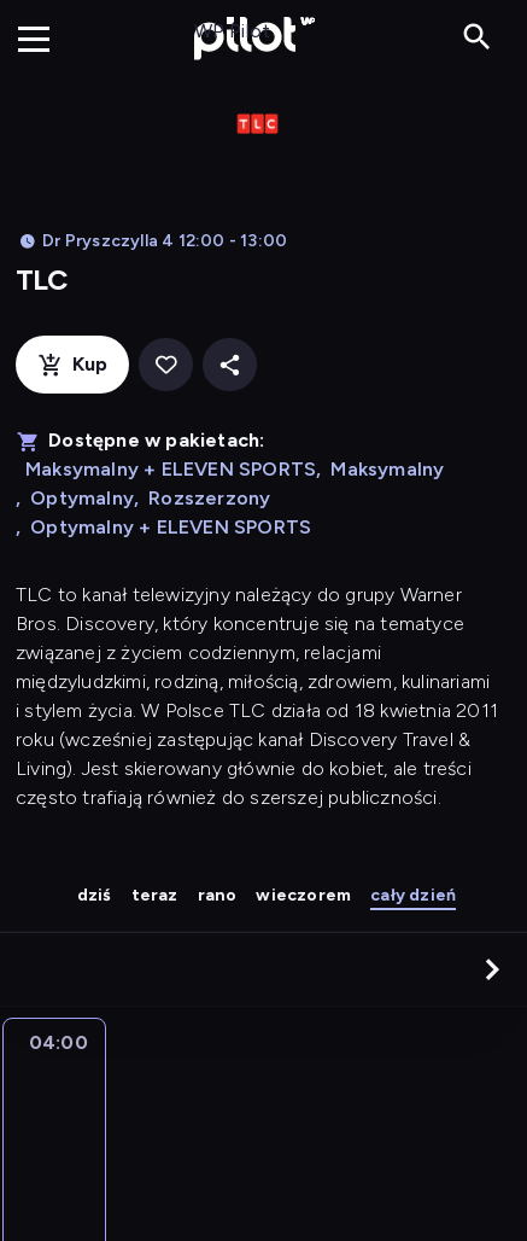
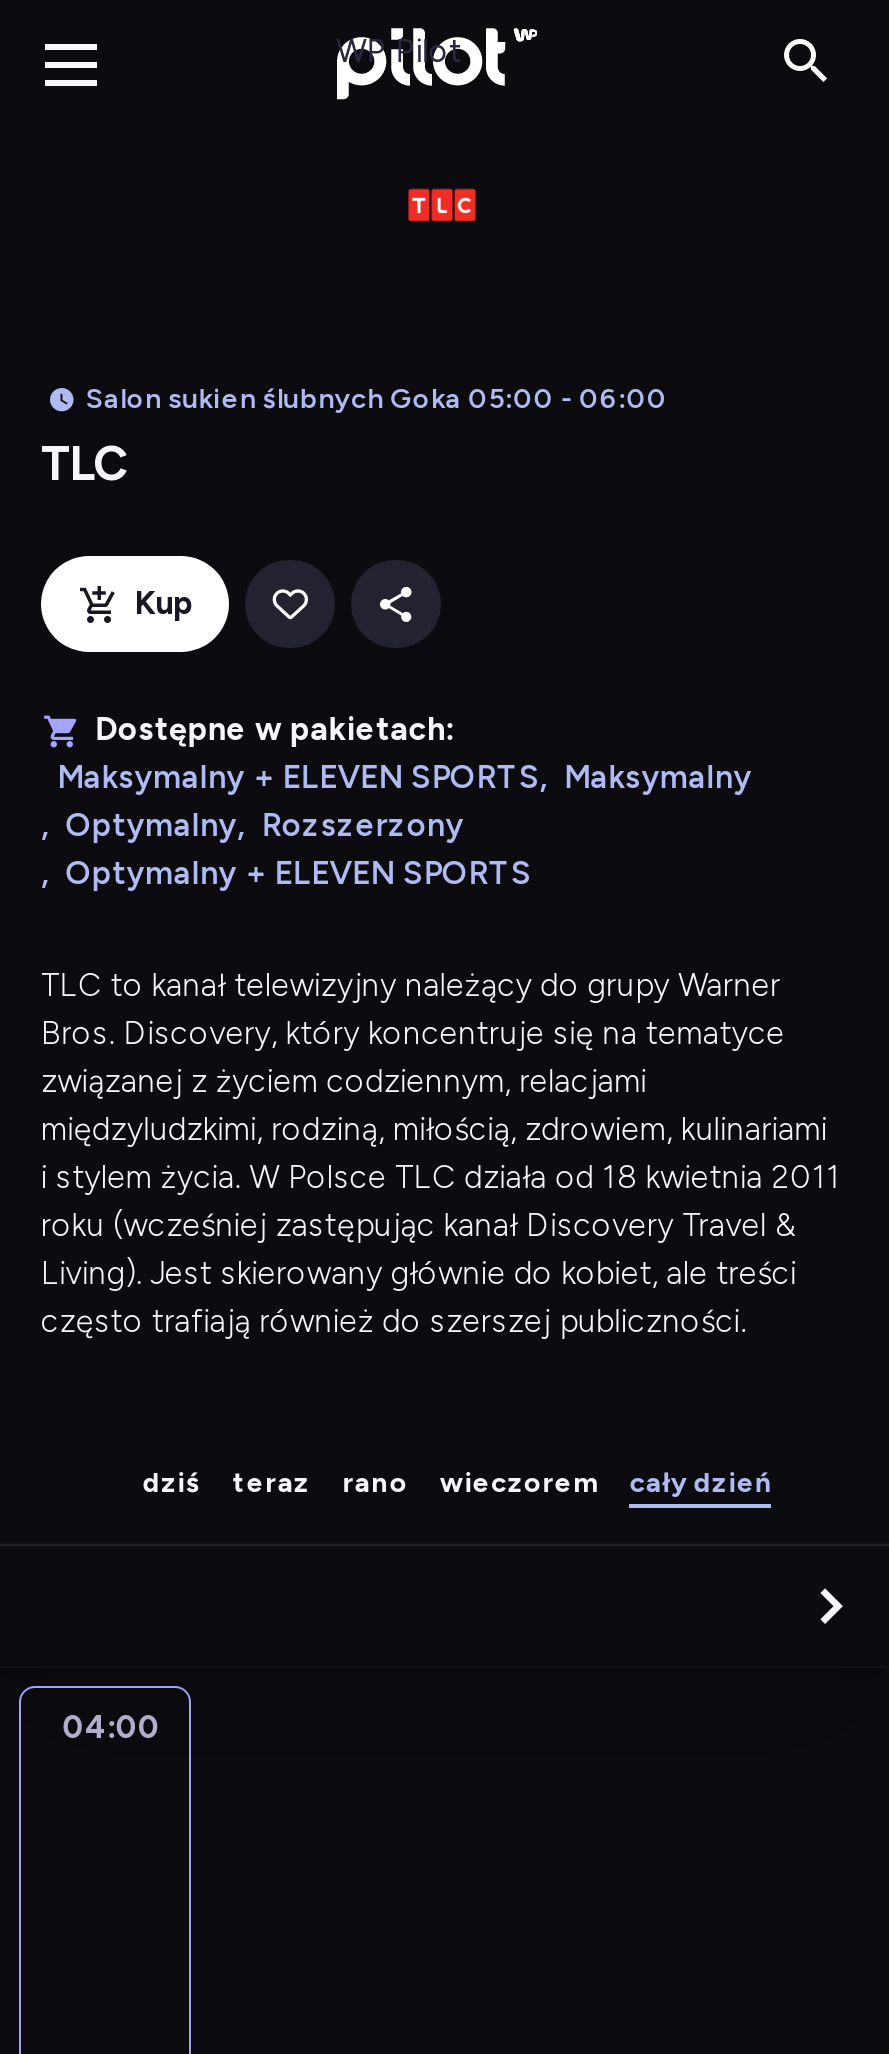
- Dr Pryszczylla 4 12:00 - 13:00
+ Salon sukien ślubnych Goka 05:00 - 06:00
